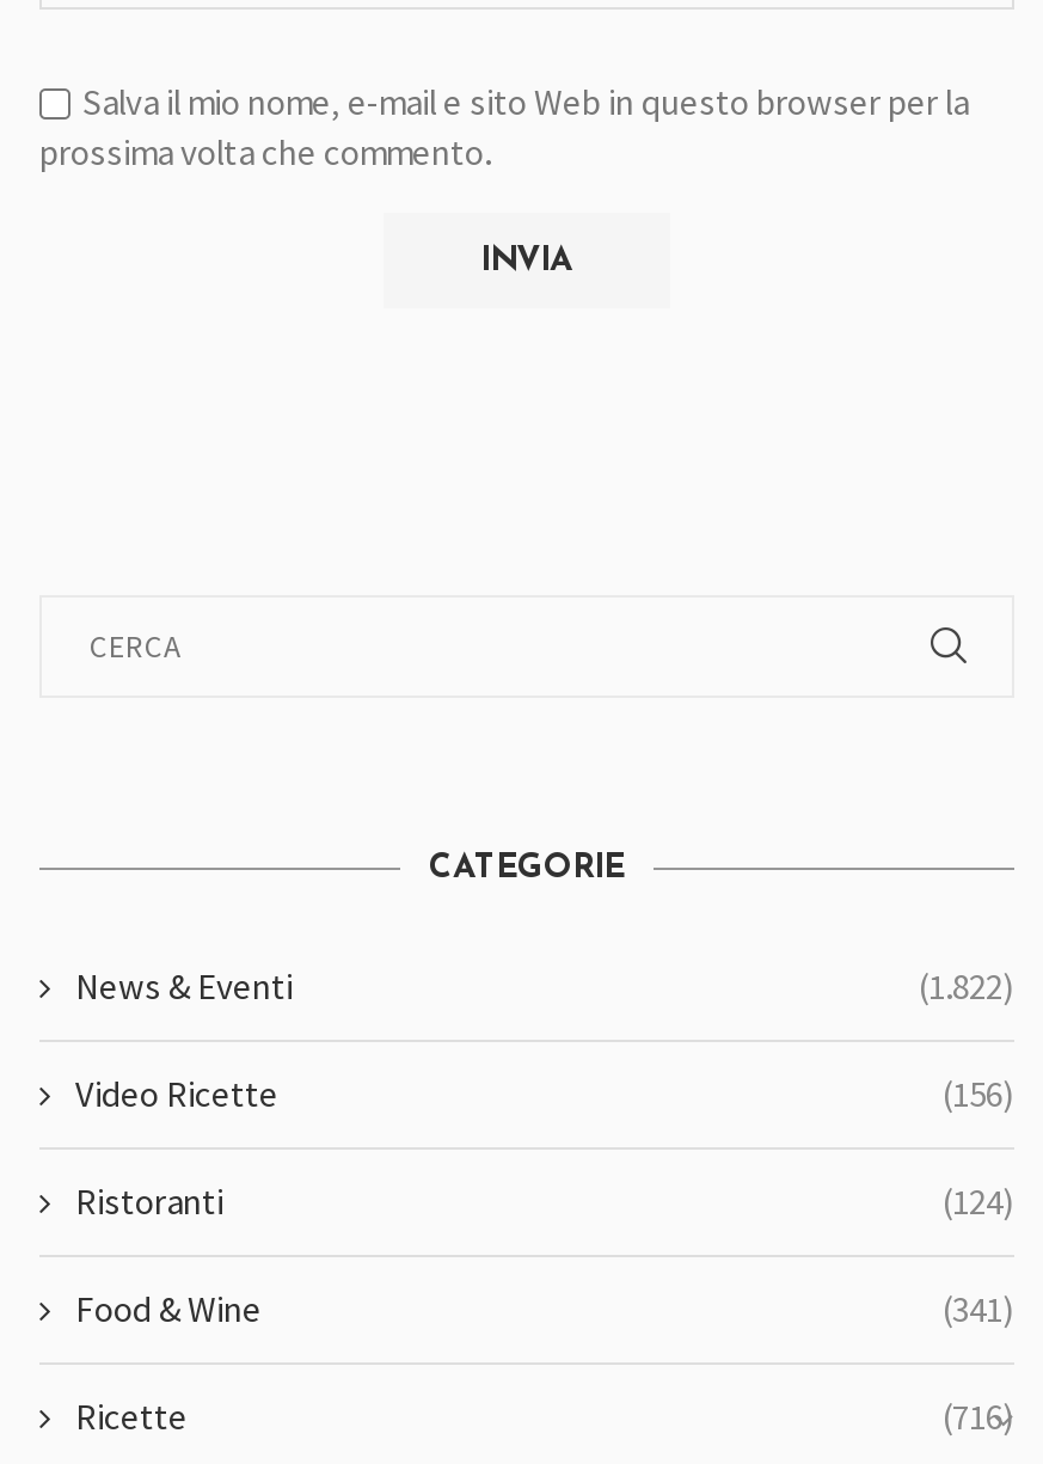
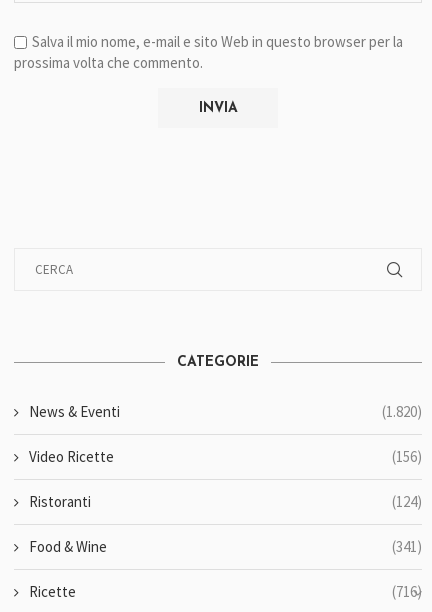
- (1.822)
+ (1.820)
